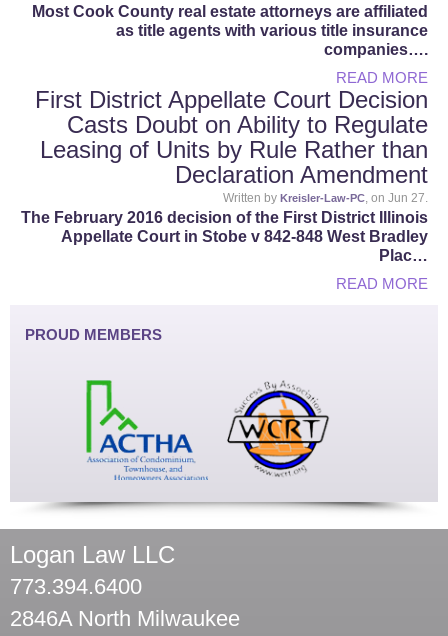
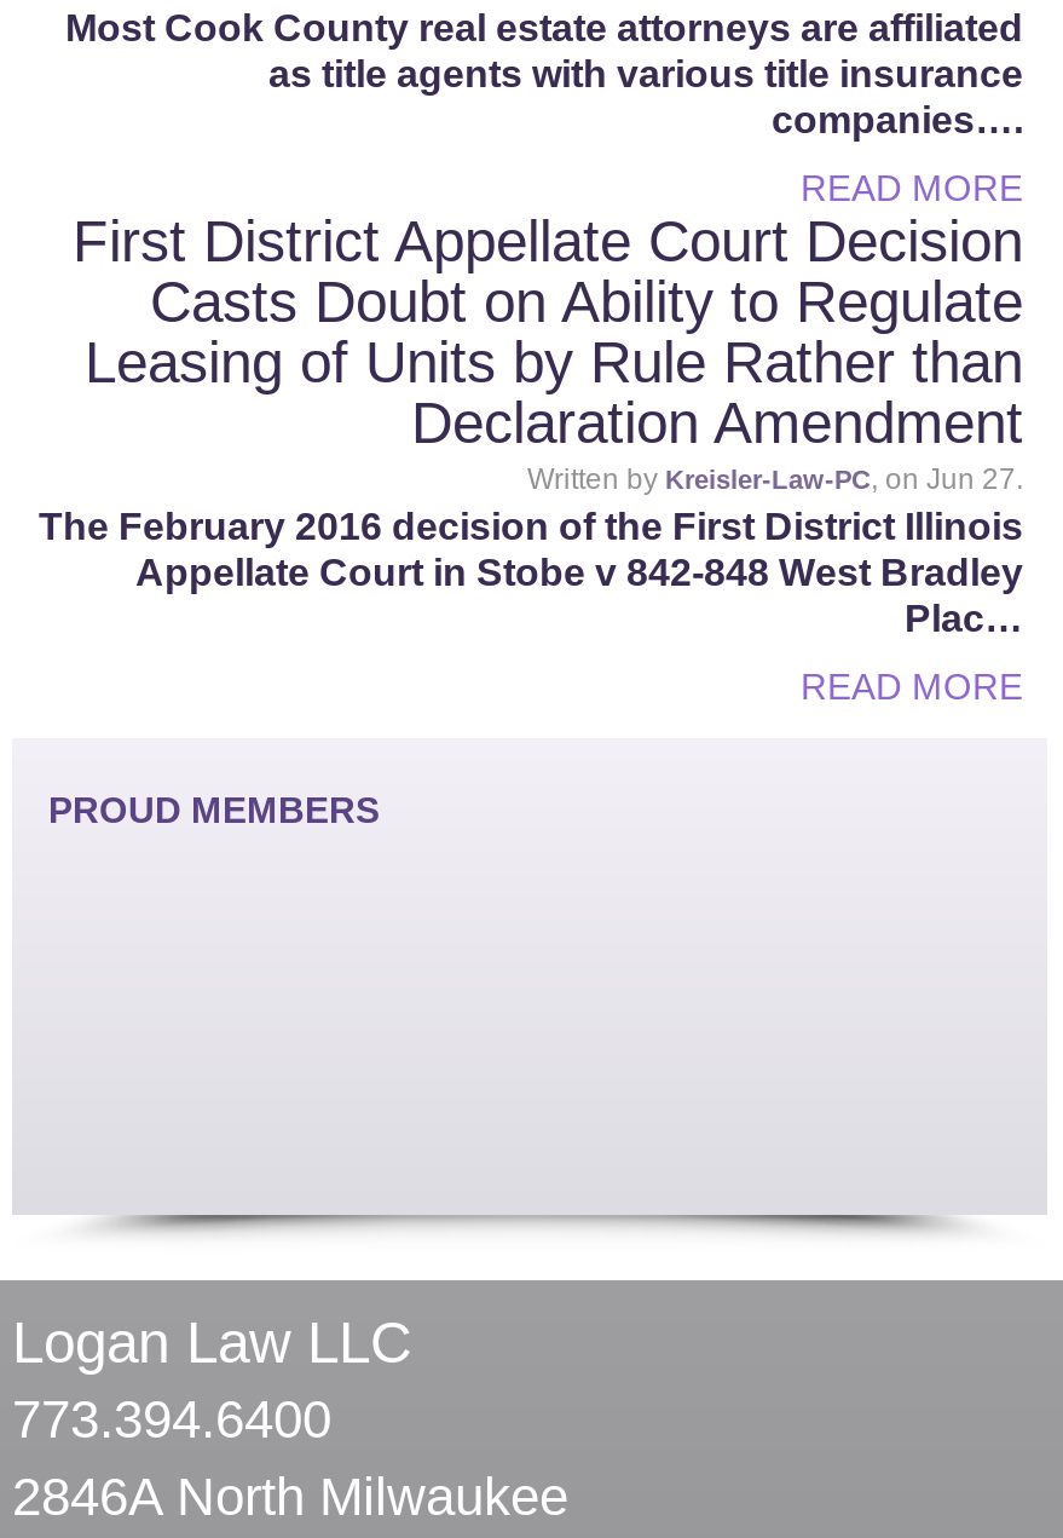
- [image]

- [image]
